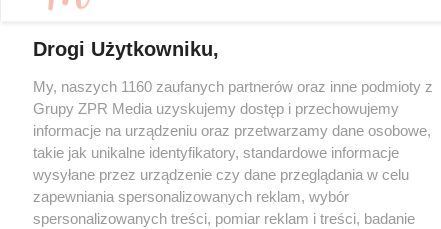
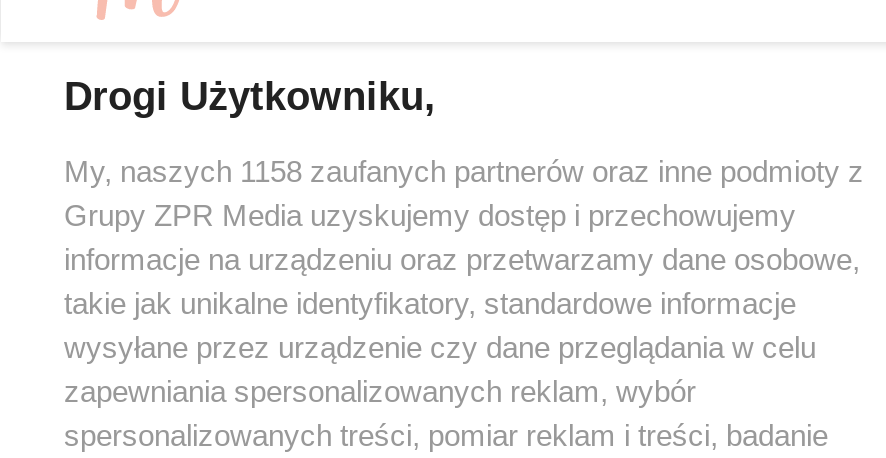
- My, naszych 1160 zaufanych partnerów oraz inne podmioty z
+ My, naszych 1158 zaufanych partnerów oraz inne podmioty z
